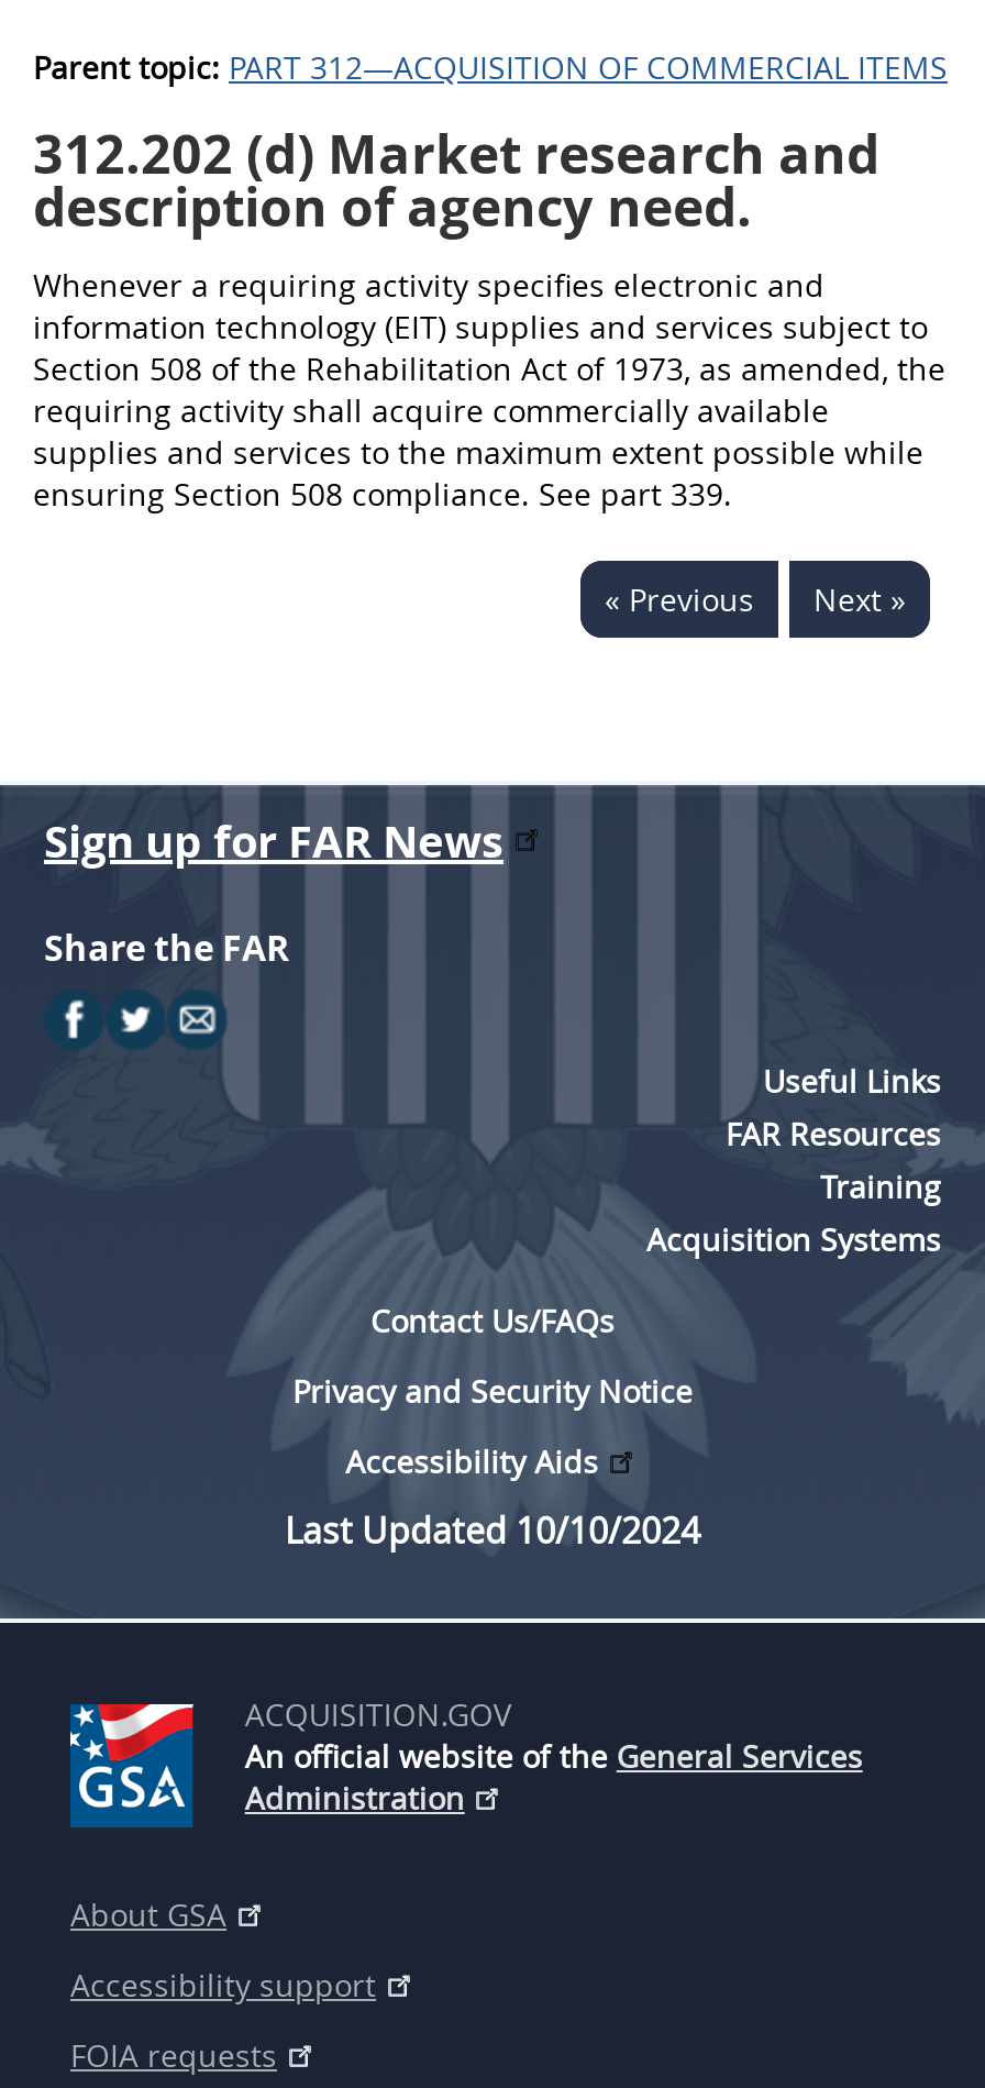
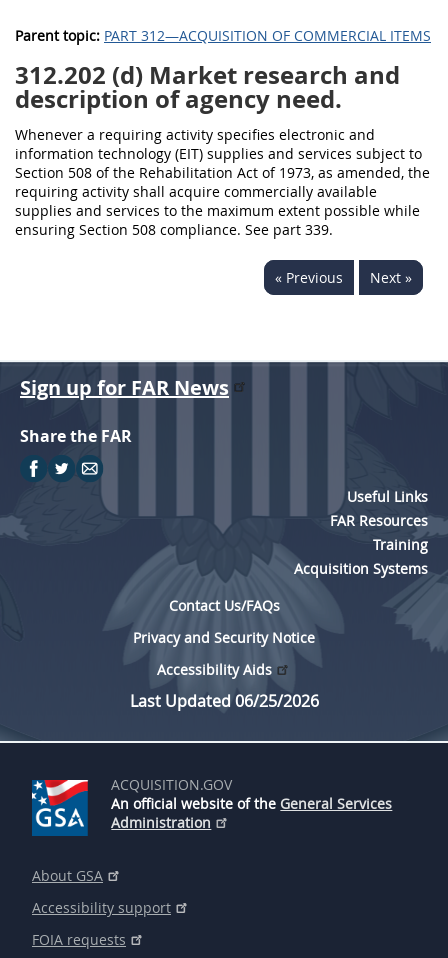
- Last Updated 10/10/2024
+ Last Updated 06/25/2026
